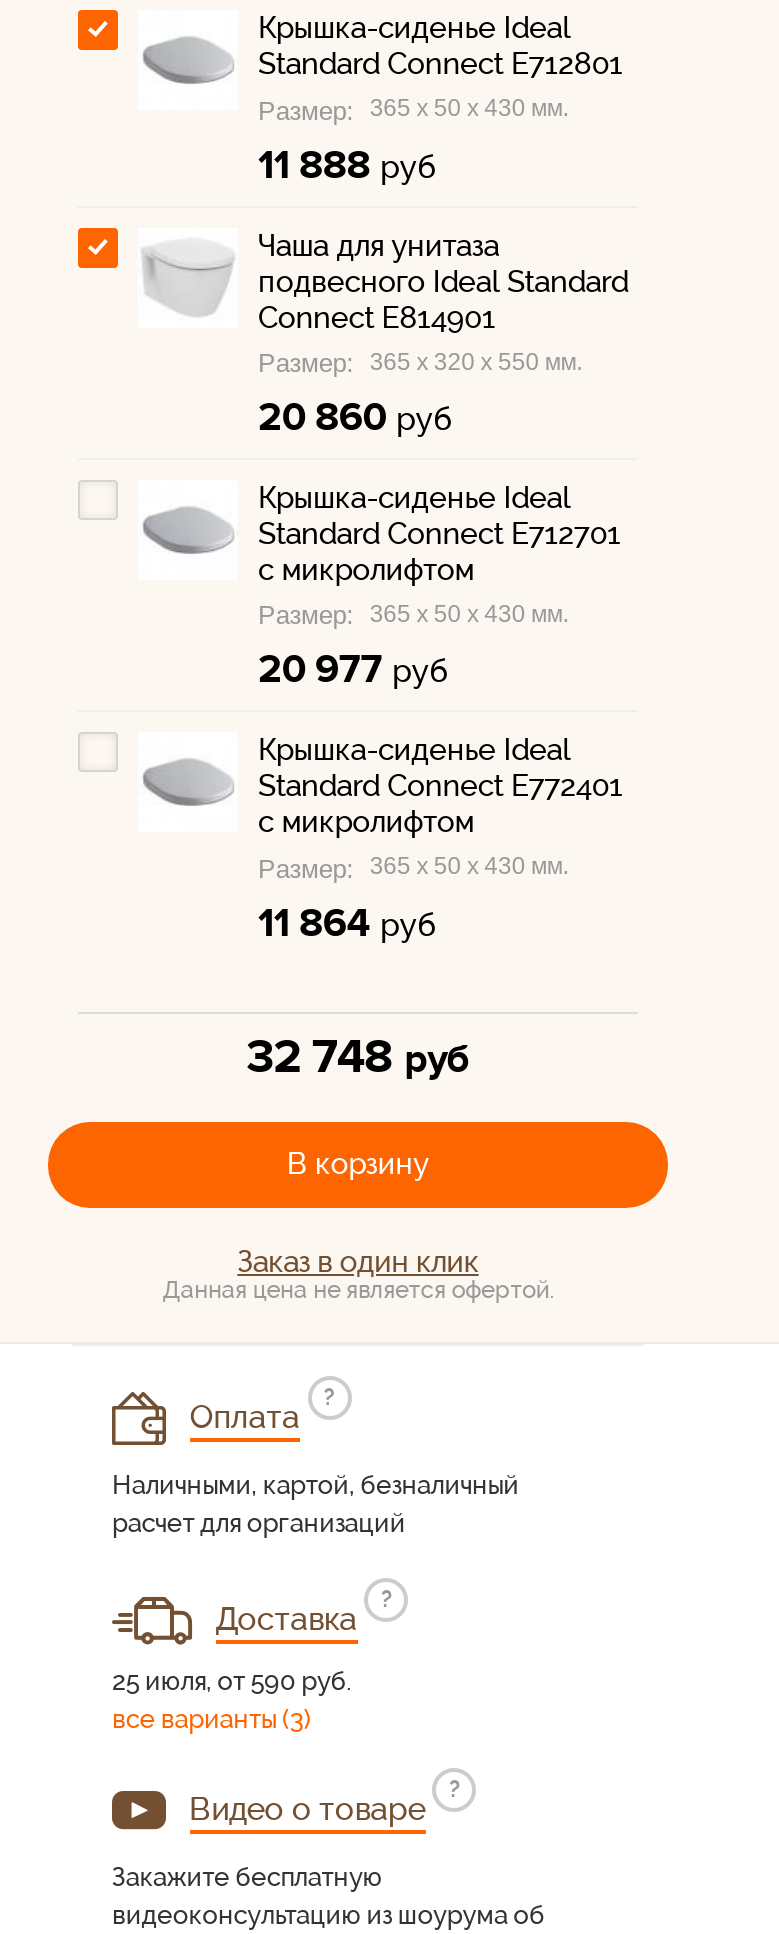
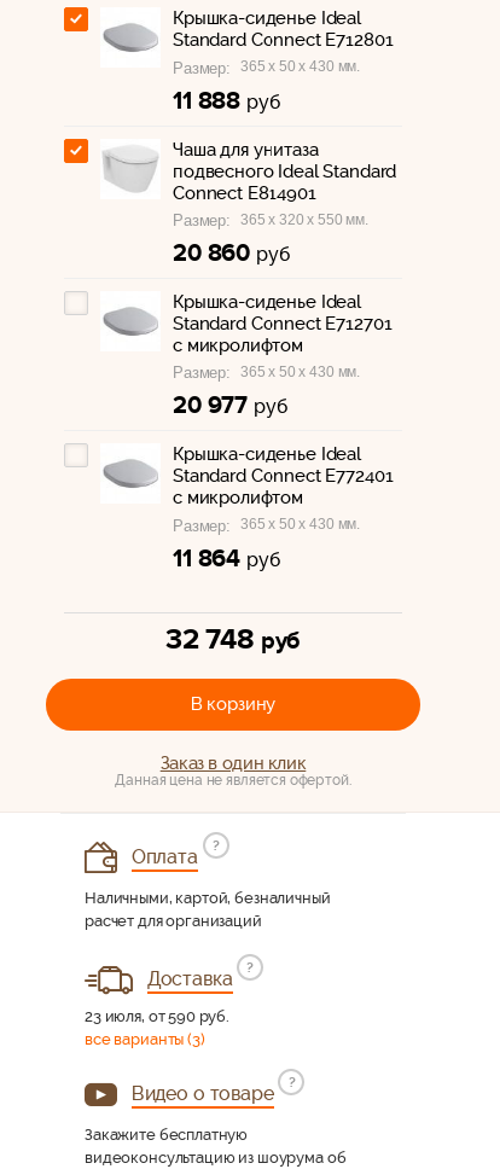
- 25 июля, от 590 руб.
+ 23 июля, от 590 руб.
